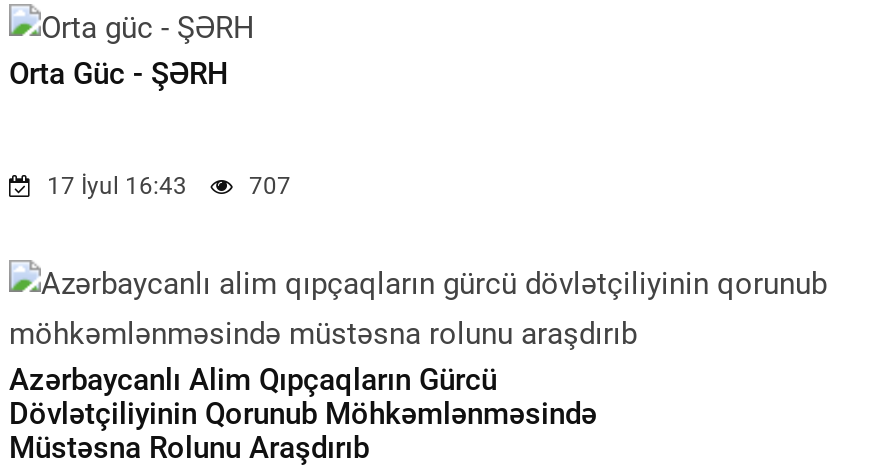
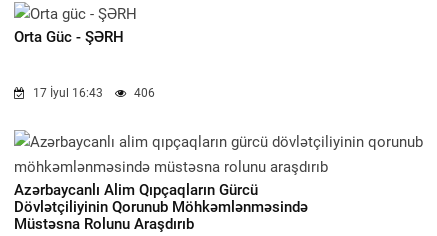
- 17 İyul 16:43 707
+ 17 İyul 16:43 406
